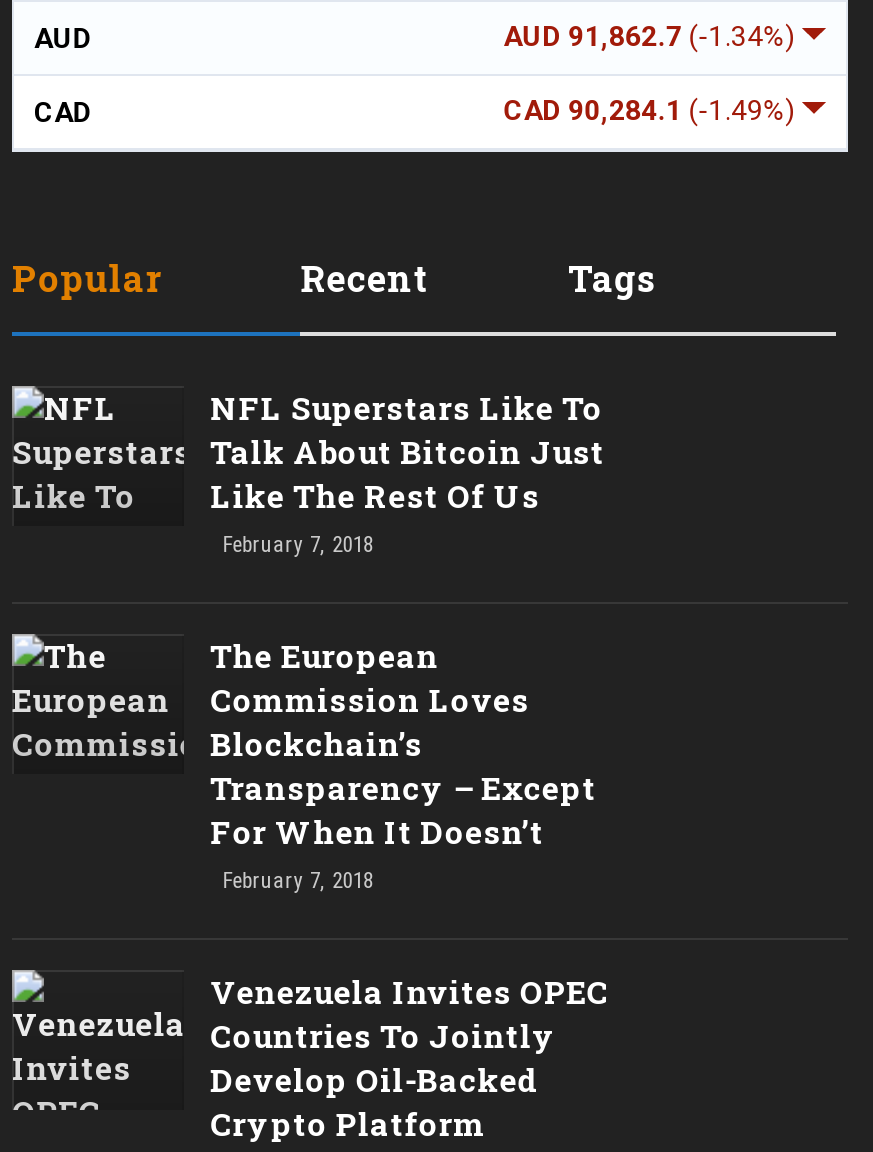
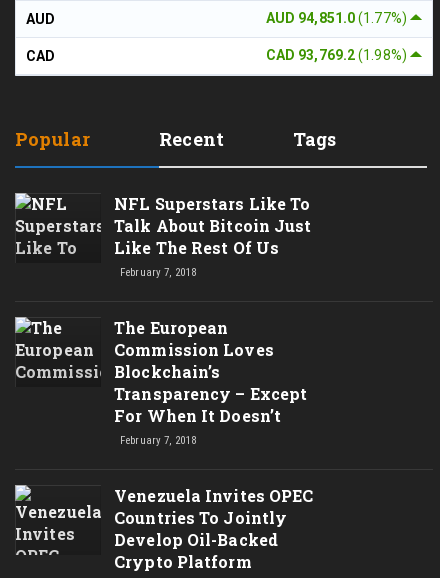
- AUD 91,862.7 (-1.34%)
+ AUD 94,851.0 (1.77%)

- CAD 90,284.1 (-1.49%)
+ CAD 93,769.2 (1.98%)
